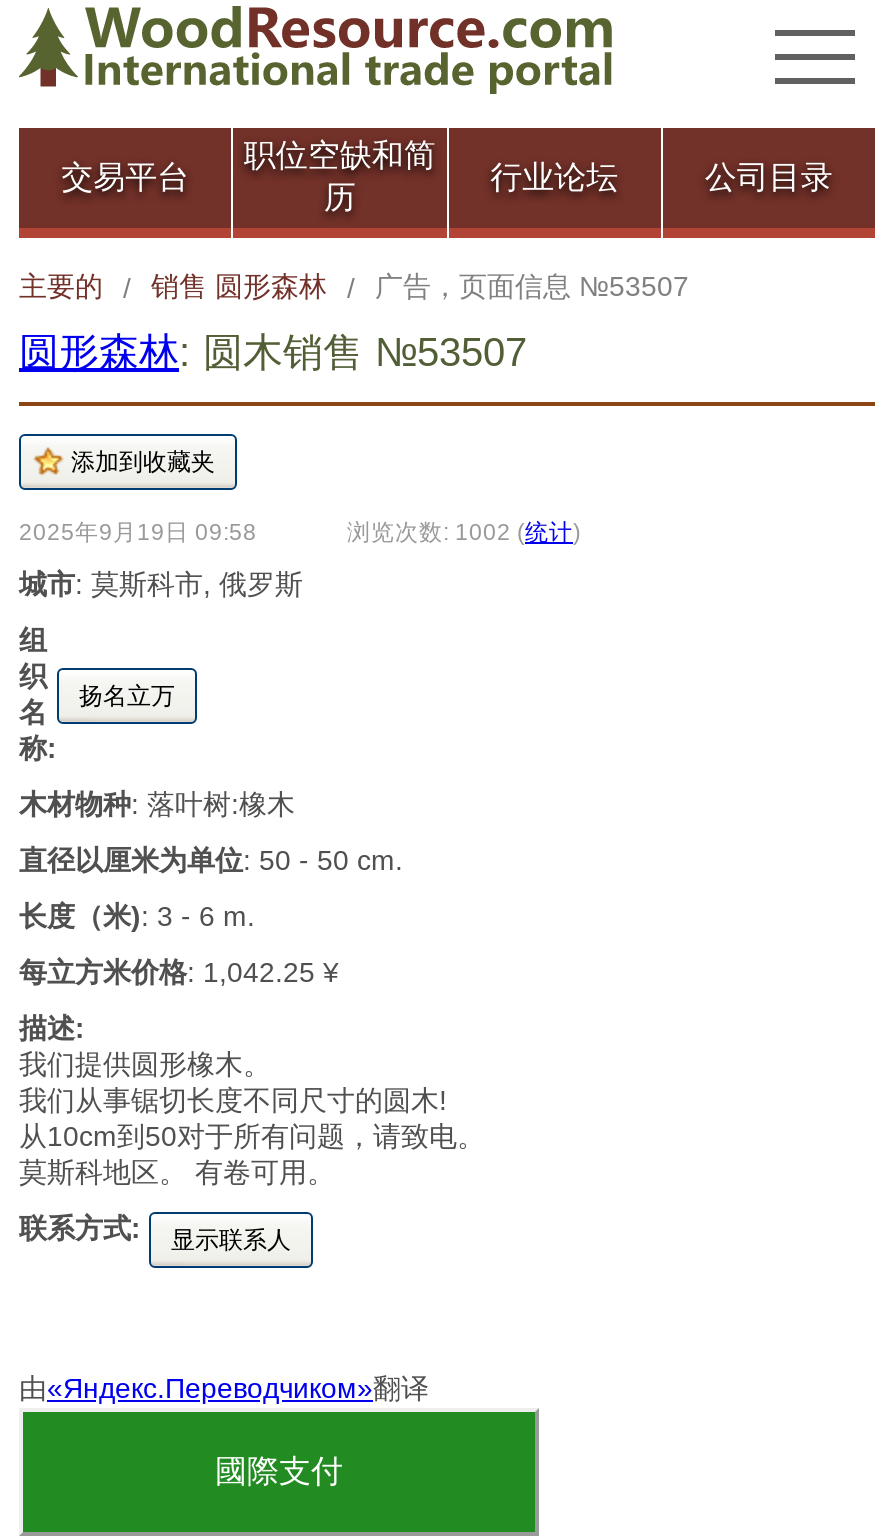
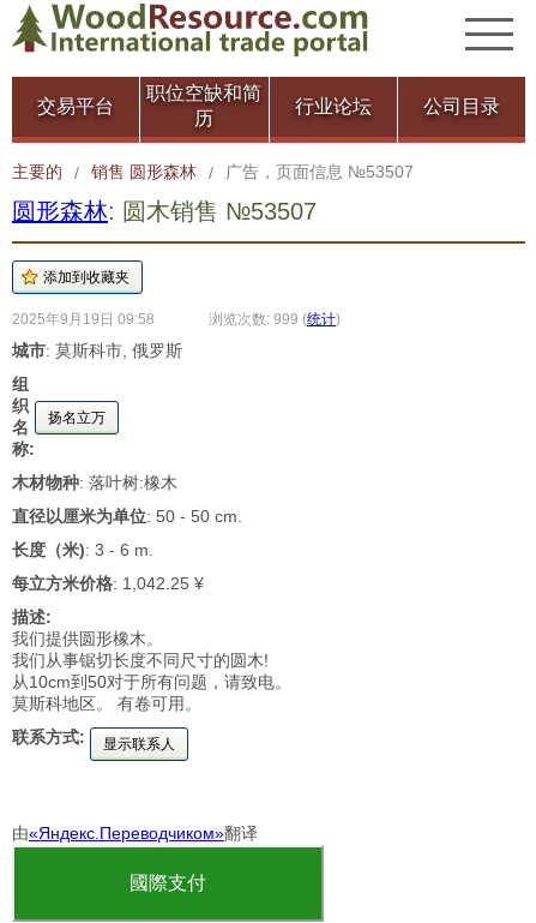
- 浏览次数: 1002 (统计)
+ 浏览次数: 999 (统计)
